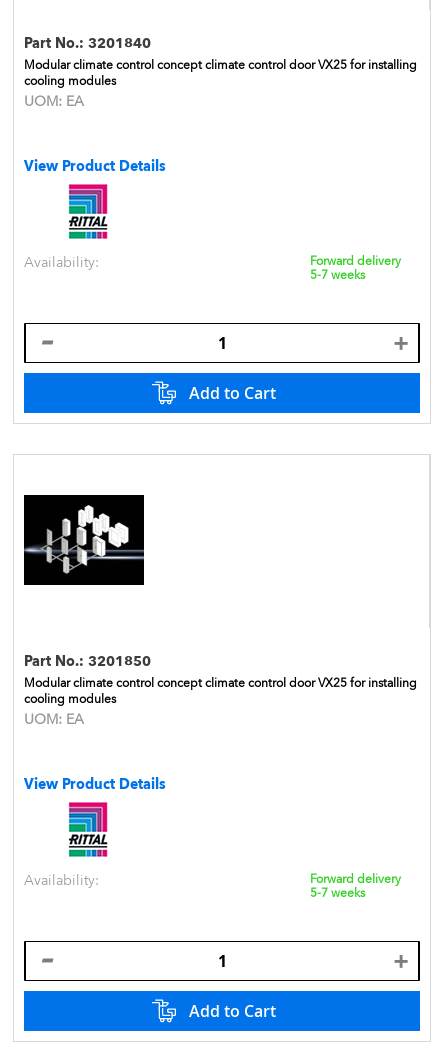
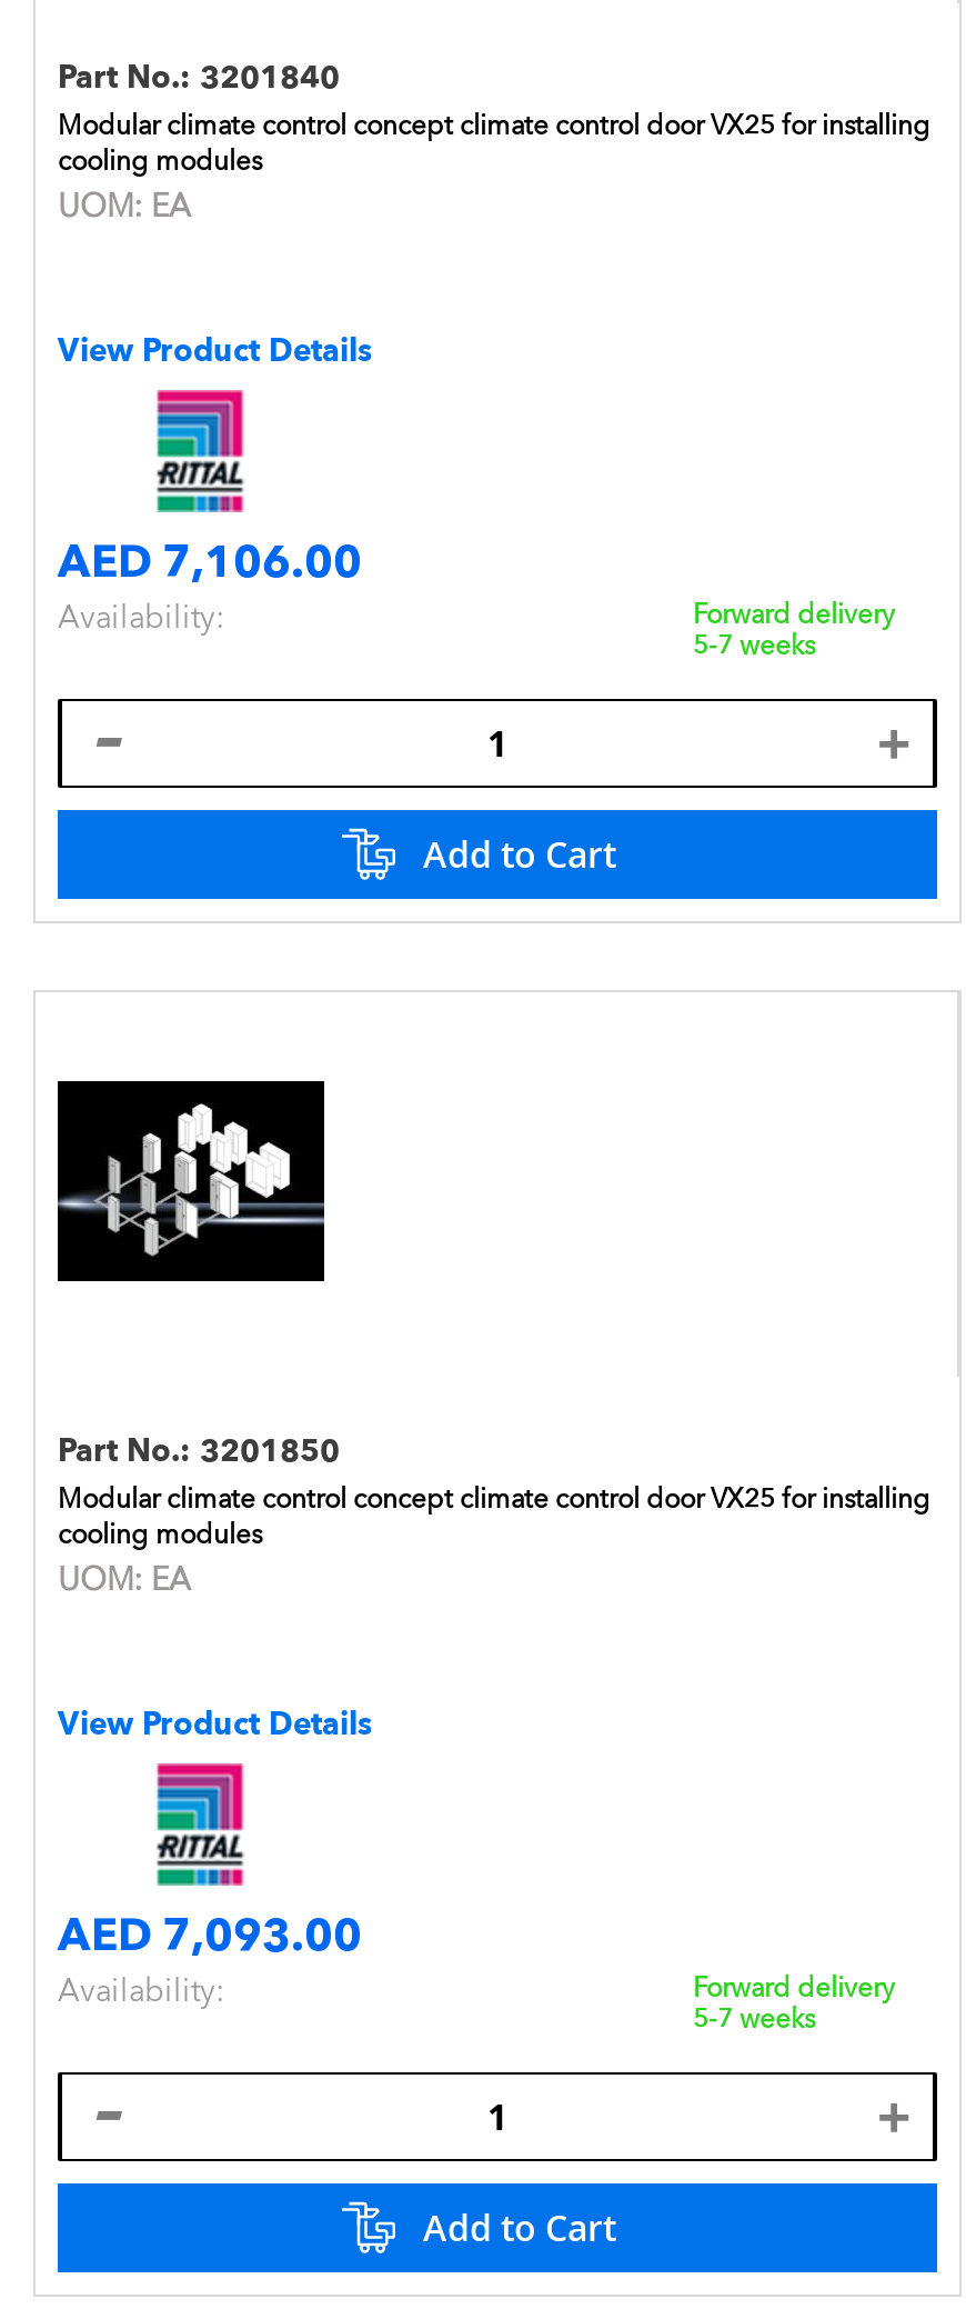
+ AED 7,106.00

moved down: Availability: | Forward delivery | 5-7 weeks

+ AED 7,093.00

moved down: Availability: | Forward delivery | 5-7 weeks
